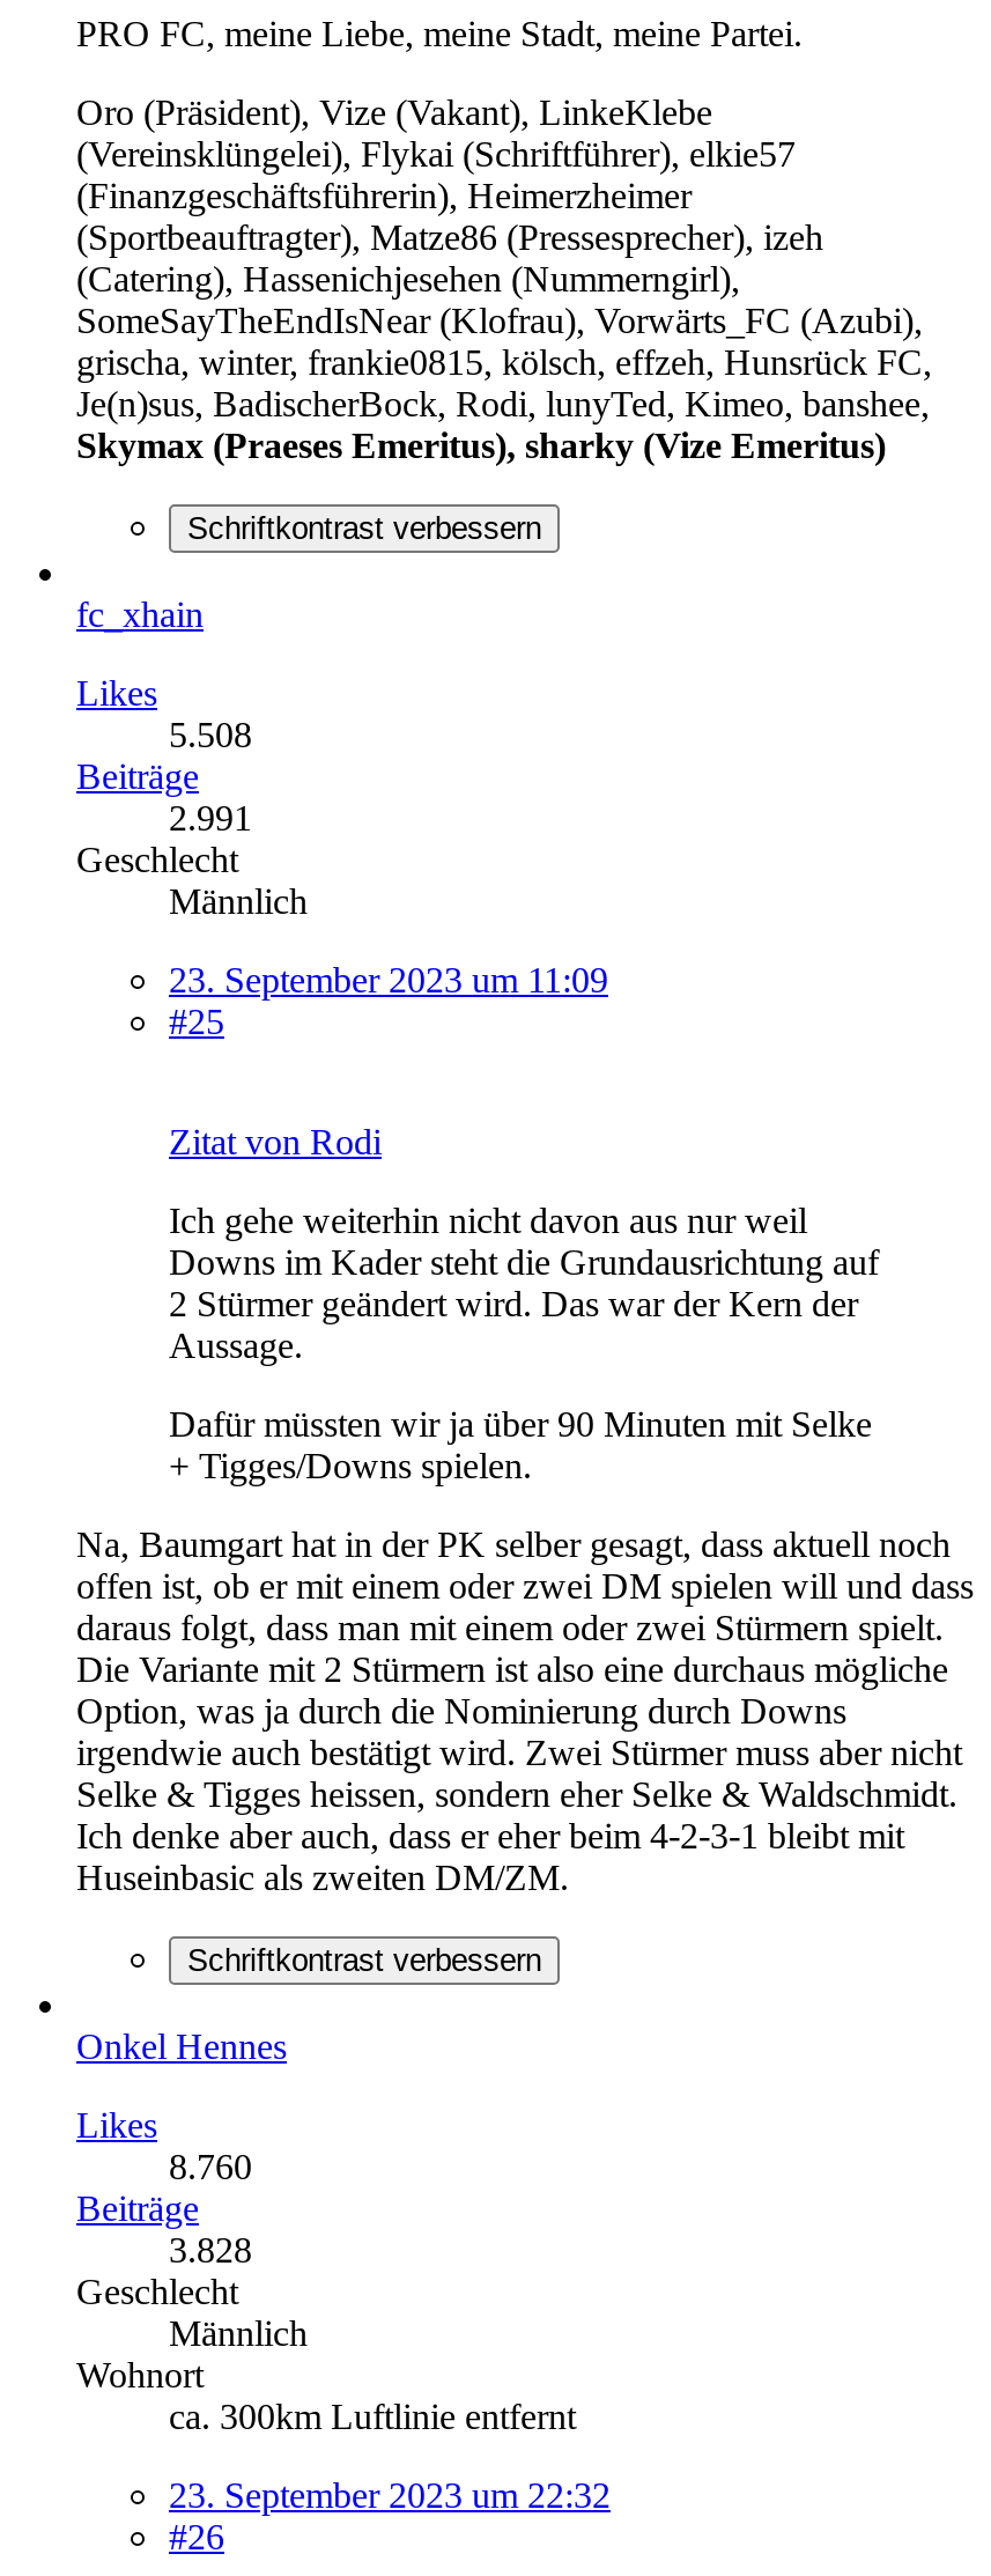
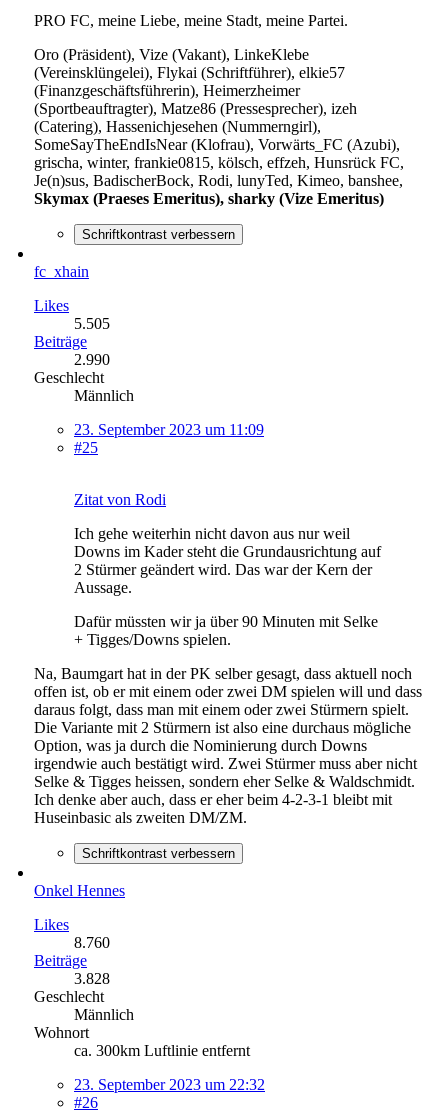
- 5.508
+ 5.505

- 2.991
+ 2.990
